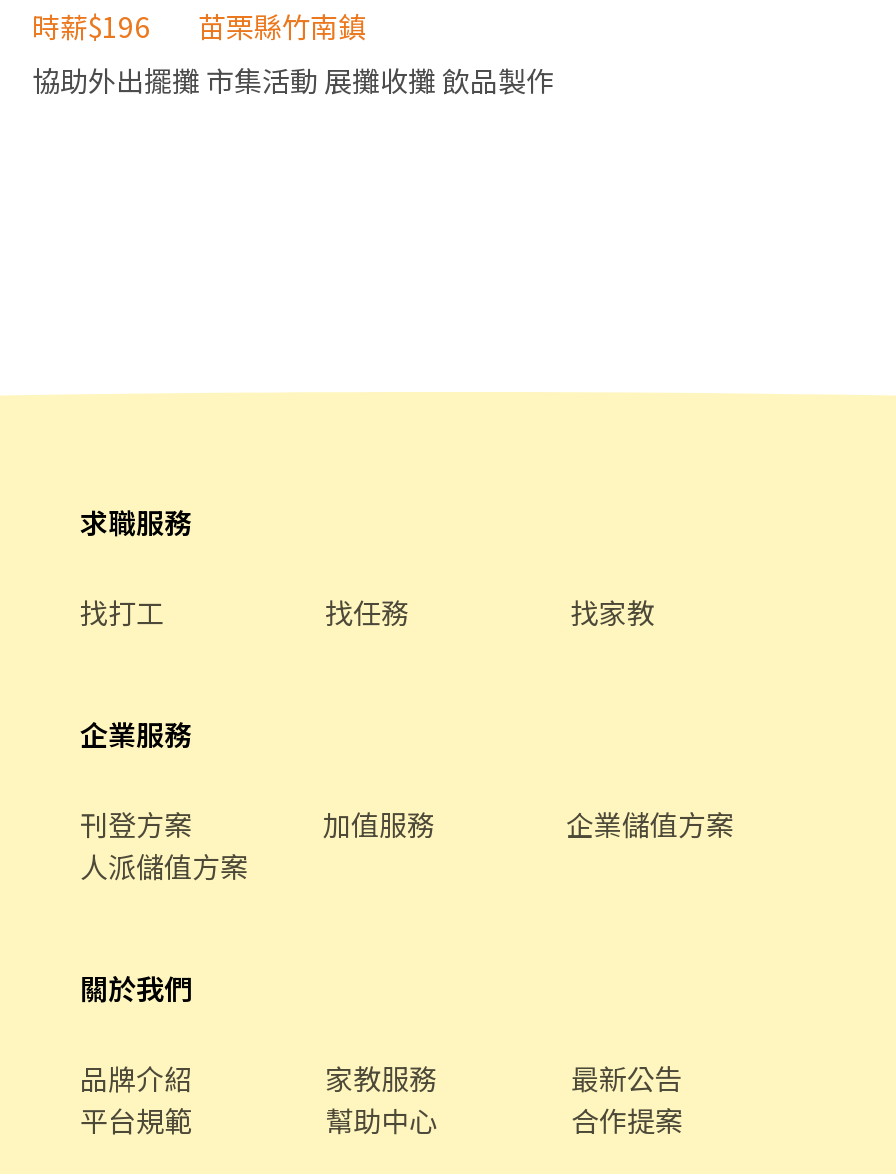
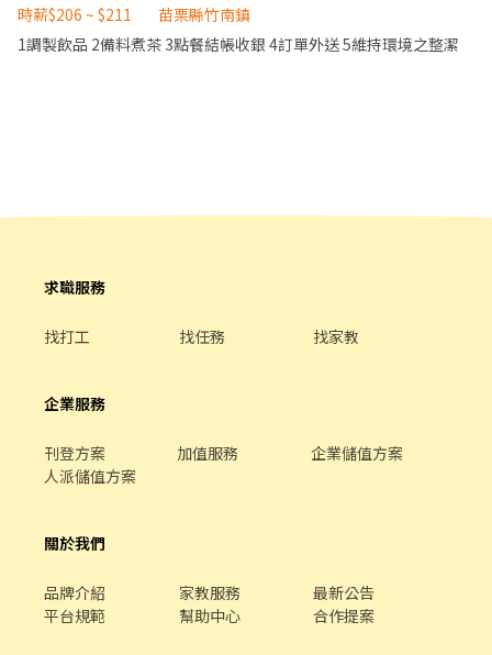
- 時薪$196 苗栗縣竹南鎮
+ 時薪$206 ~ $211 苗栗縣竹南鎮

- 協助外出擺攤 市集活動 展攤收攤 飲品製作
+ 1調製飲品 2備料煮茶 3點餐結帳收銀 4訂單外送 5維持環境之整潔
